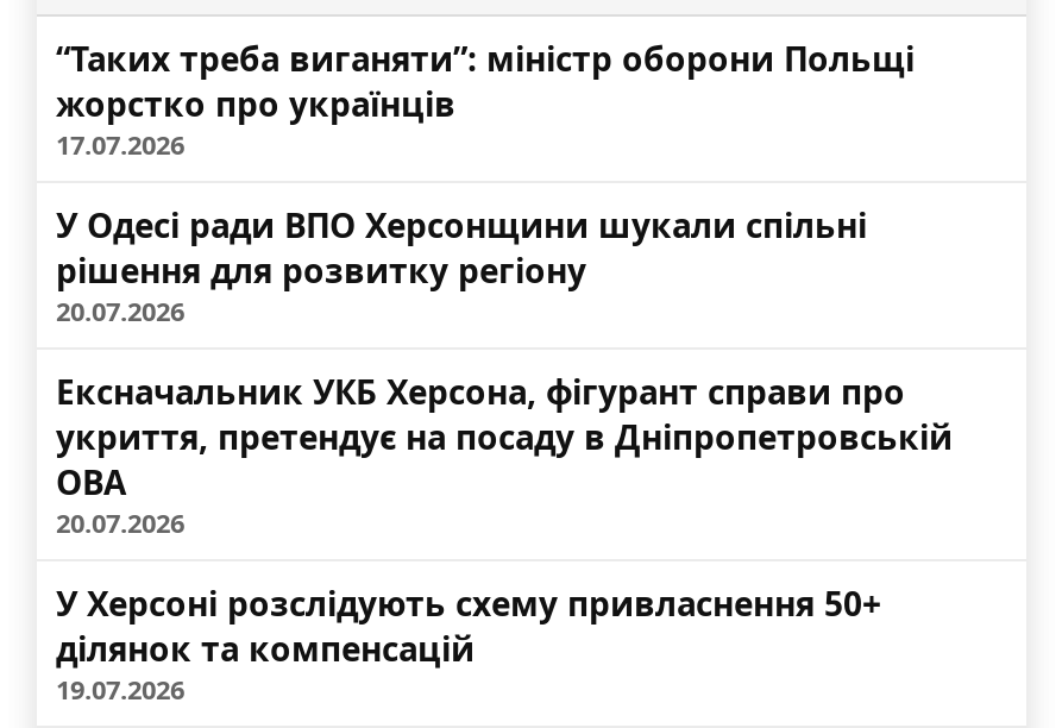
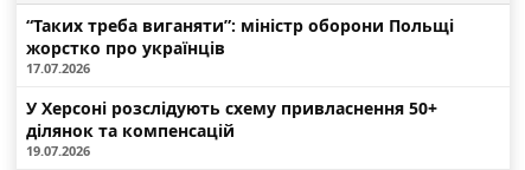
- У Одесі ради ВПО Херсонщини шукали спільні
- рішення для розвитку регіону
- 20.07.2026
- Ексначальник УКБ Херсона, фігурант справи про
- укриття, претендує на посаду в Дніпропетровській
- ОВА
- 20.07.2026
